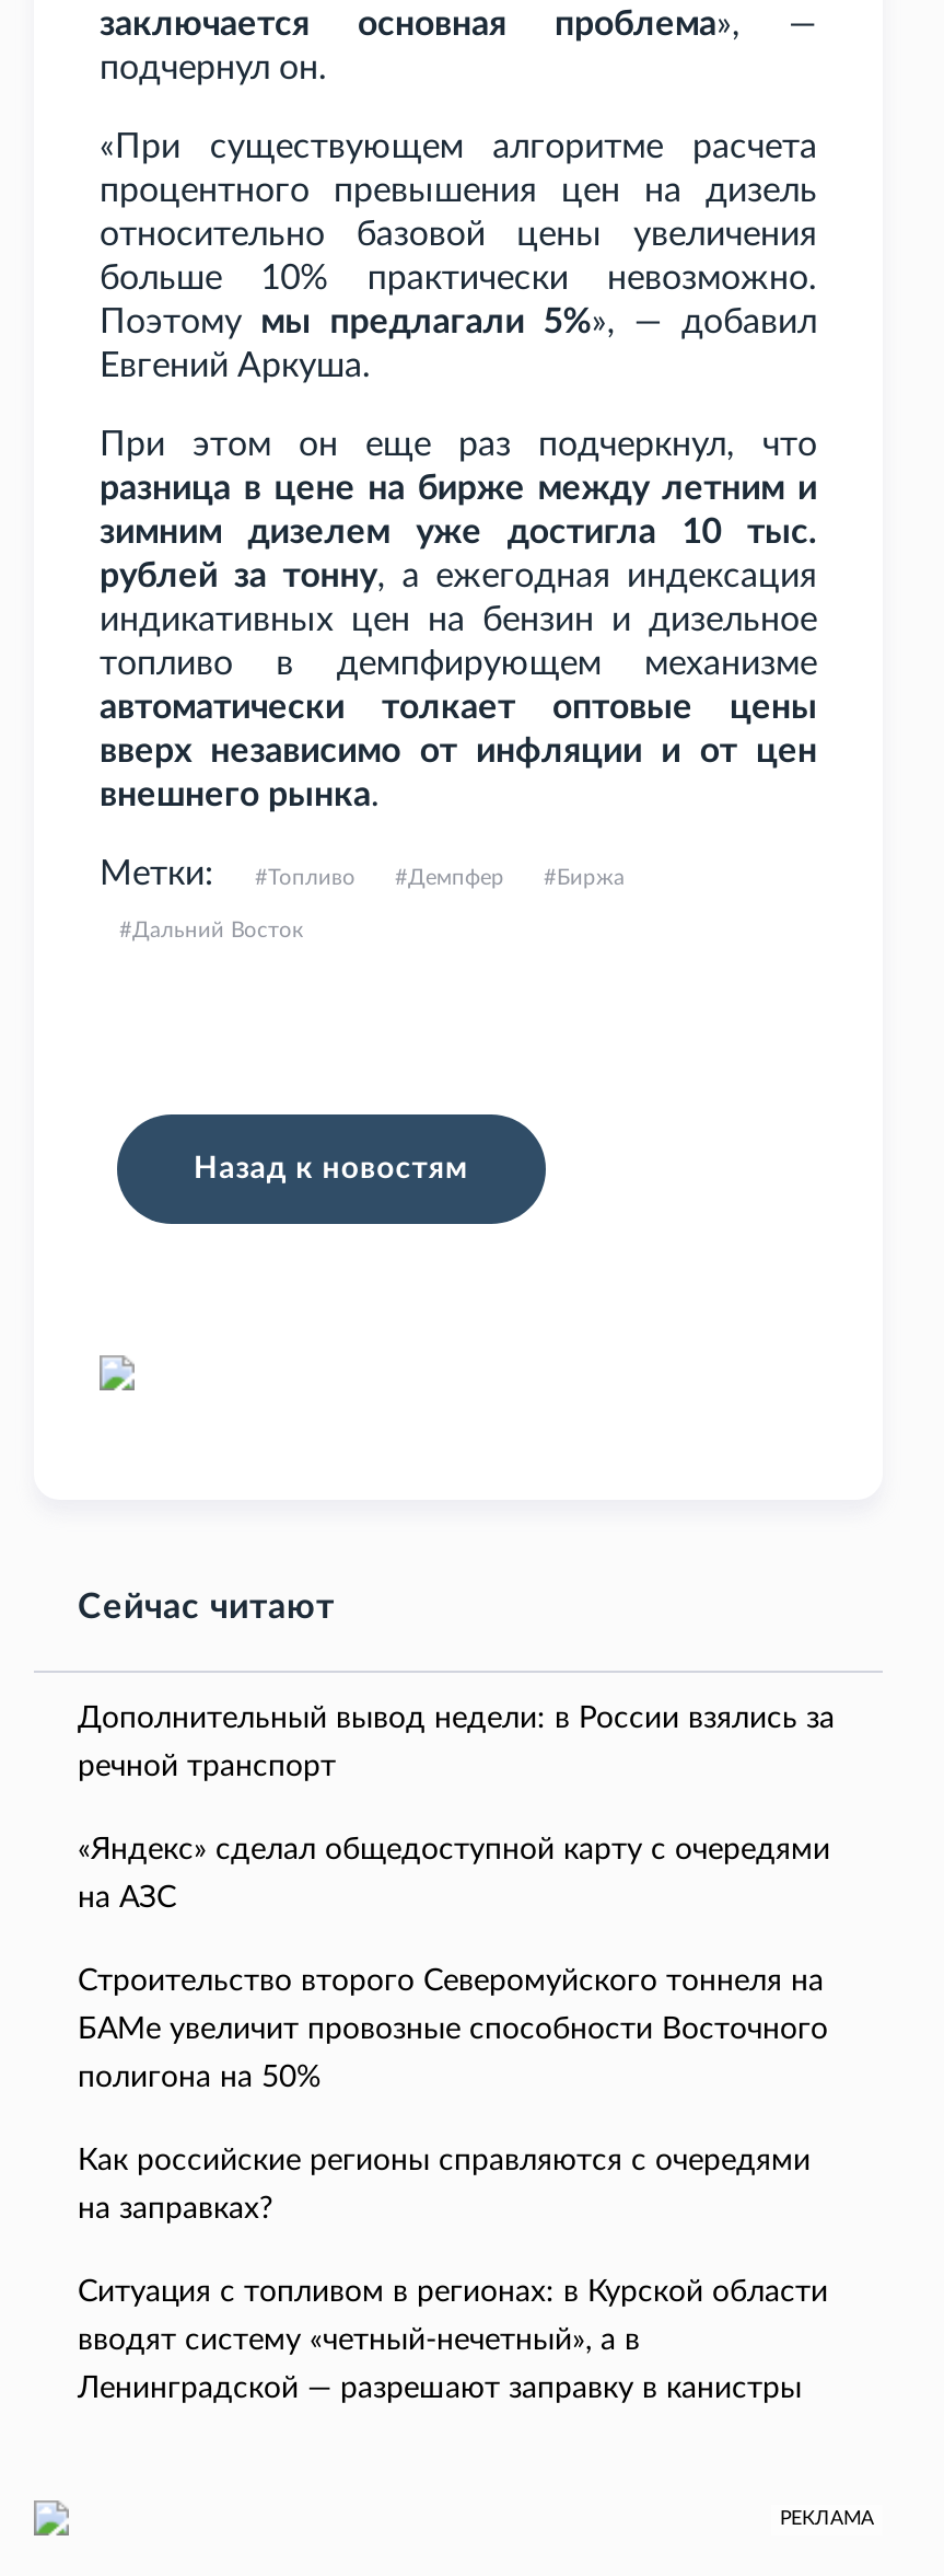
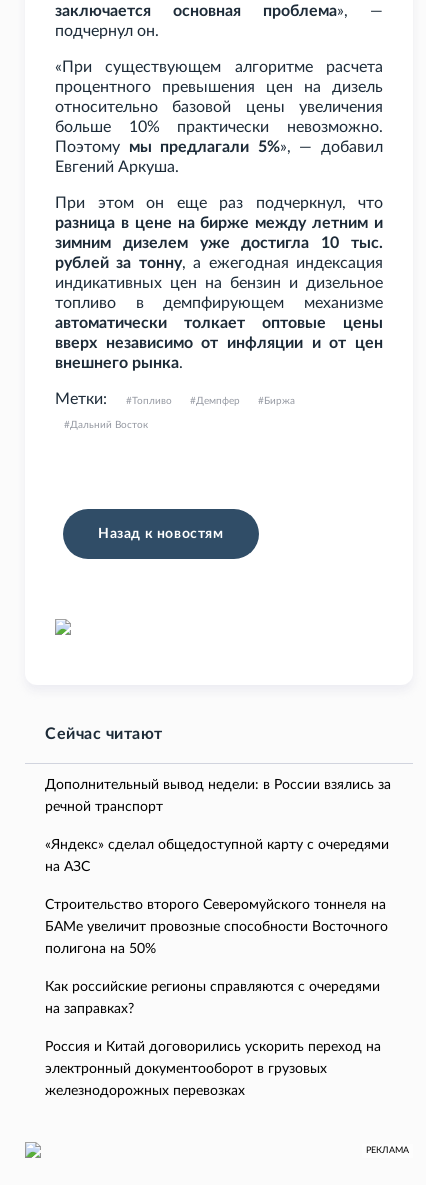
- Ситуация с топливом в регионах: в Курской области
+ Россия и Китай договорились ускорить переход на

- вводят систему «четный-нечетный», а в
+ электронный документооборот в грузовых

- Ленинградской — разрешают заправку в канистры
+ железнодорожных перевозках
